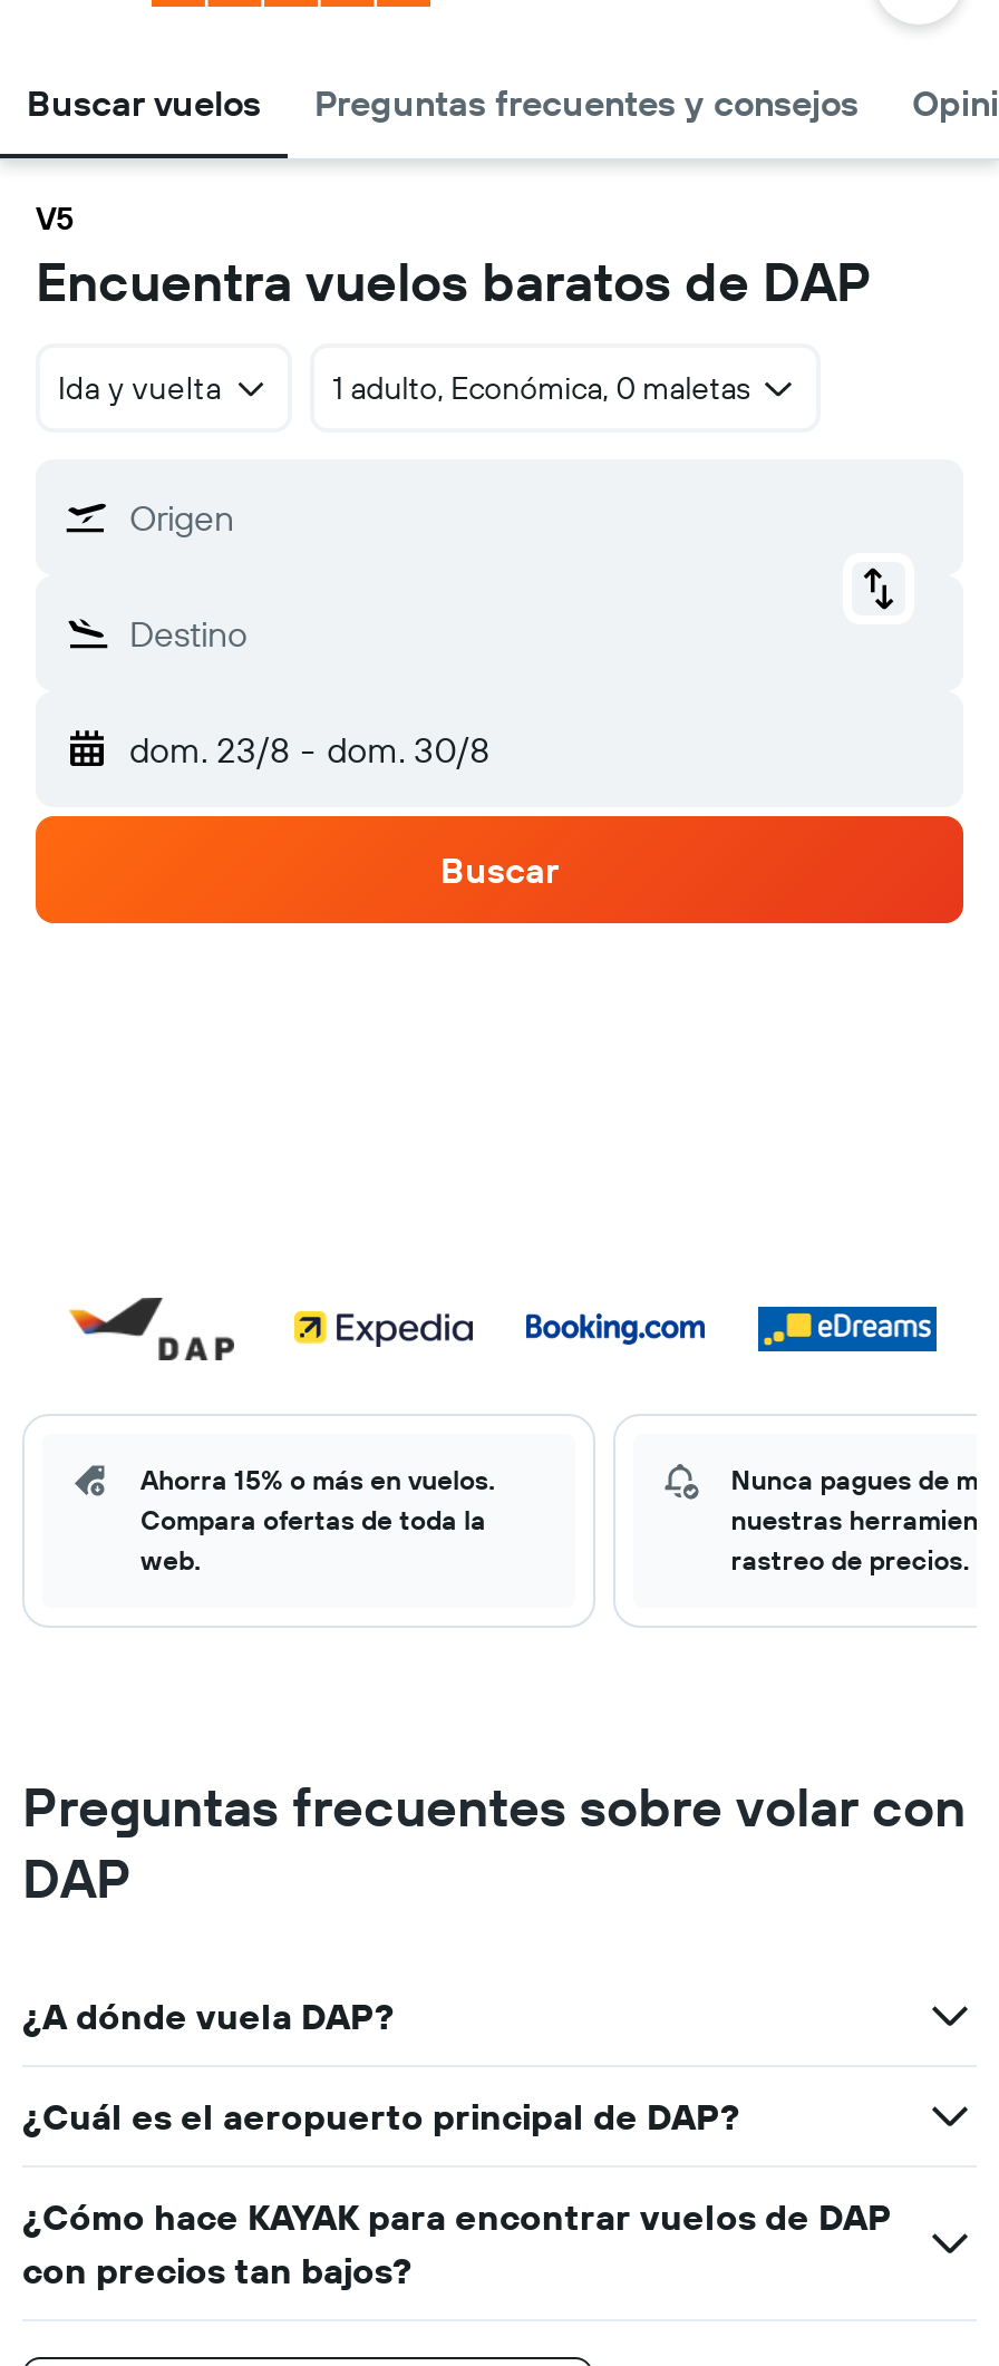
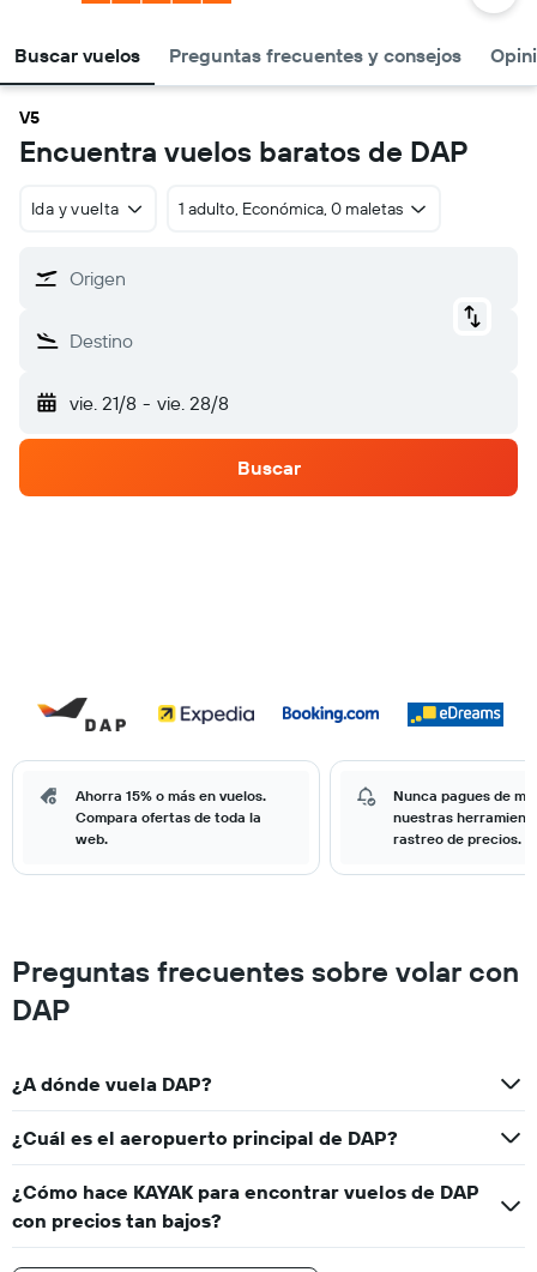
- dom. 23/8 - dom. 30/8
+ vie. 21/8 - vie. 28/8
